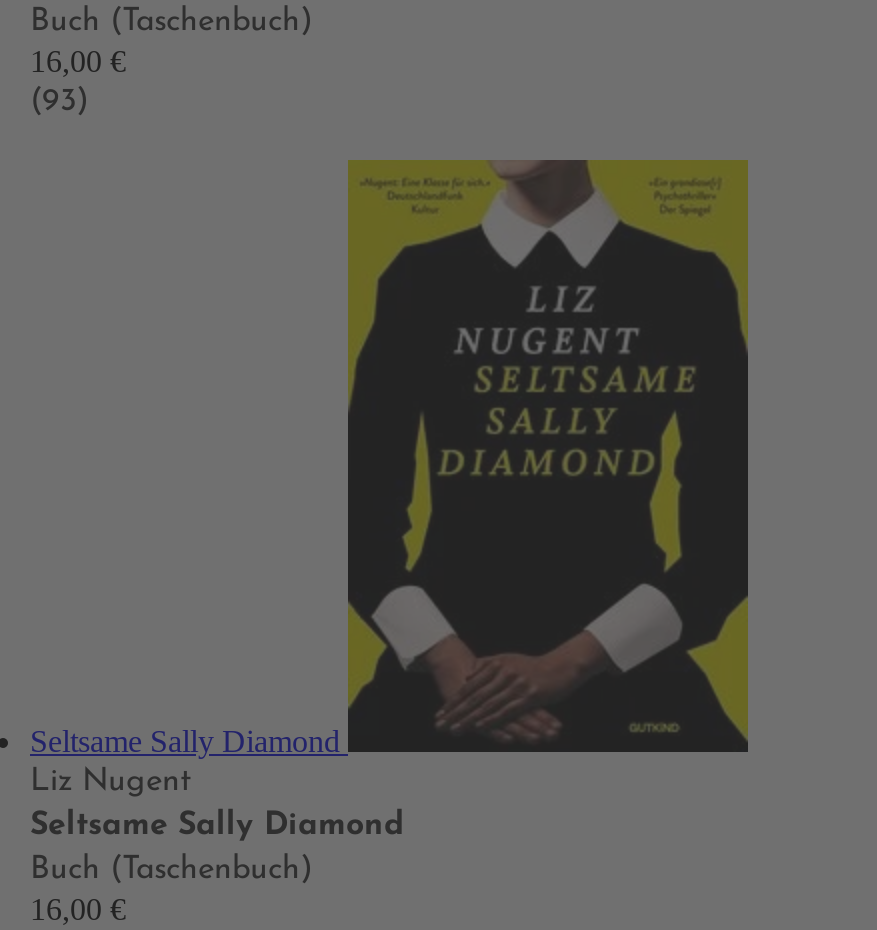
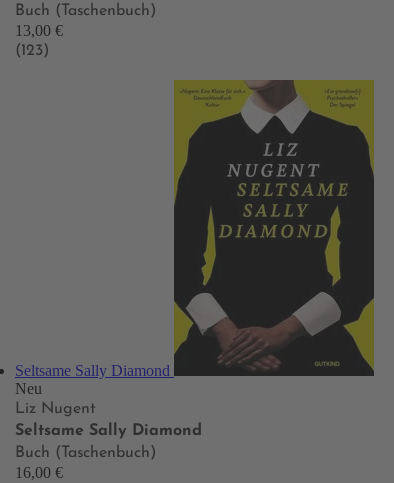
- 16,00 €
+ 13,00 €

- (93)
+ (123)

+ Neu
